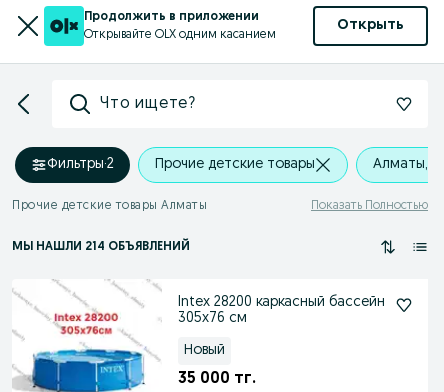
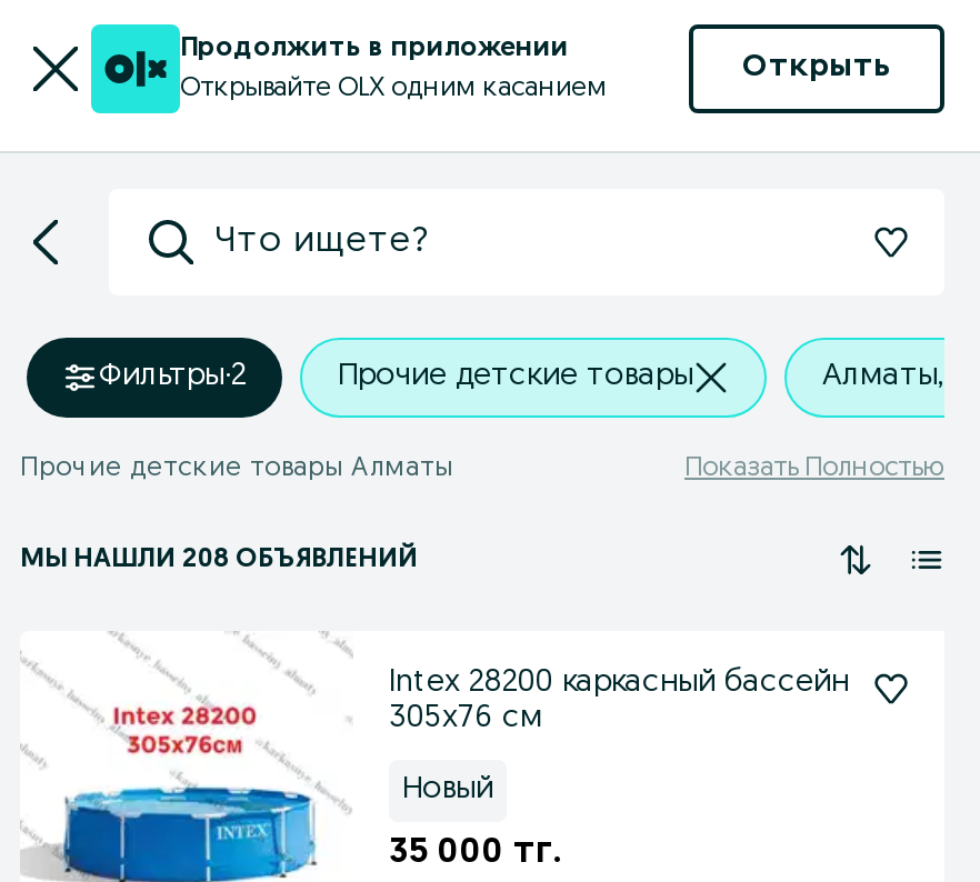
- МЫ НАШЛИ 214 ОБЪЯВЛЕНИЙ
+ МЫ НАШЛИ 208 ОБЪЯВЛЕНИЙ
